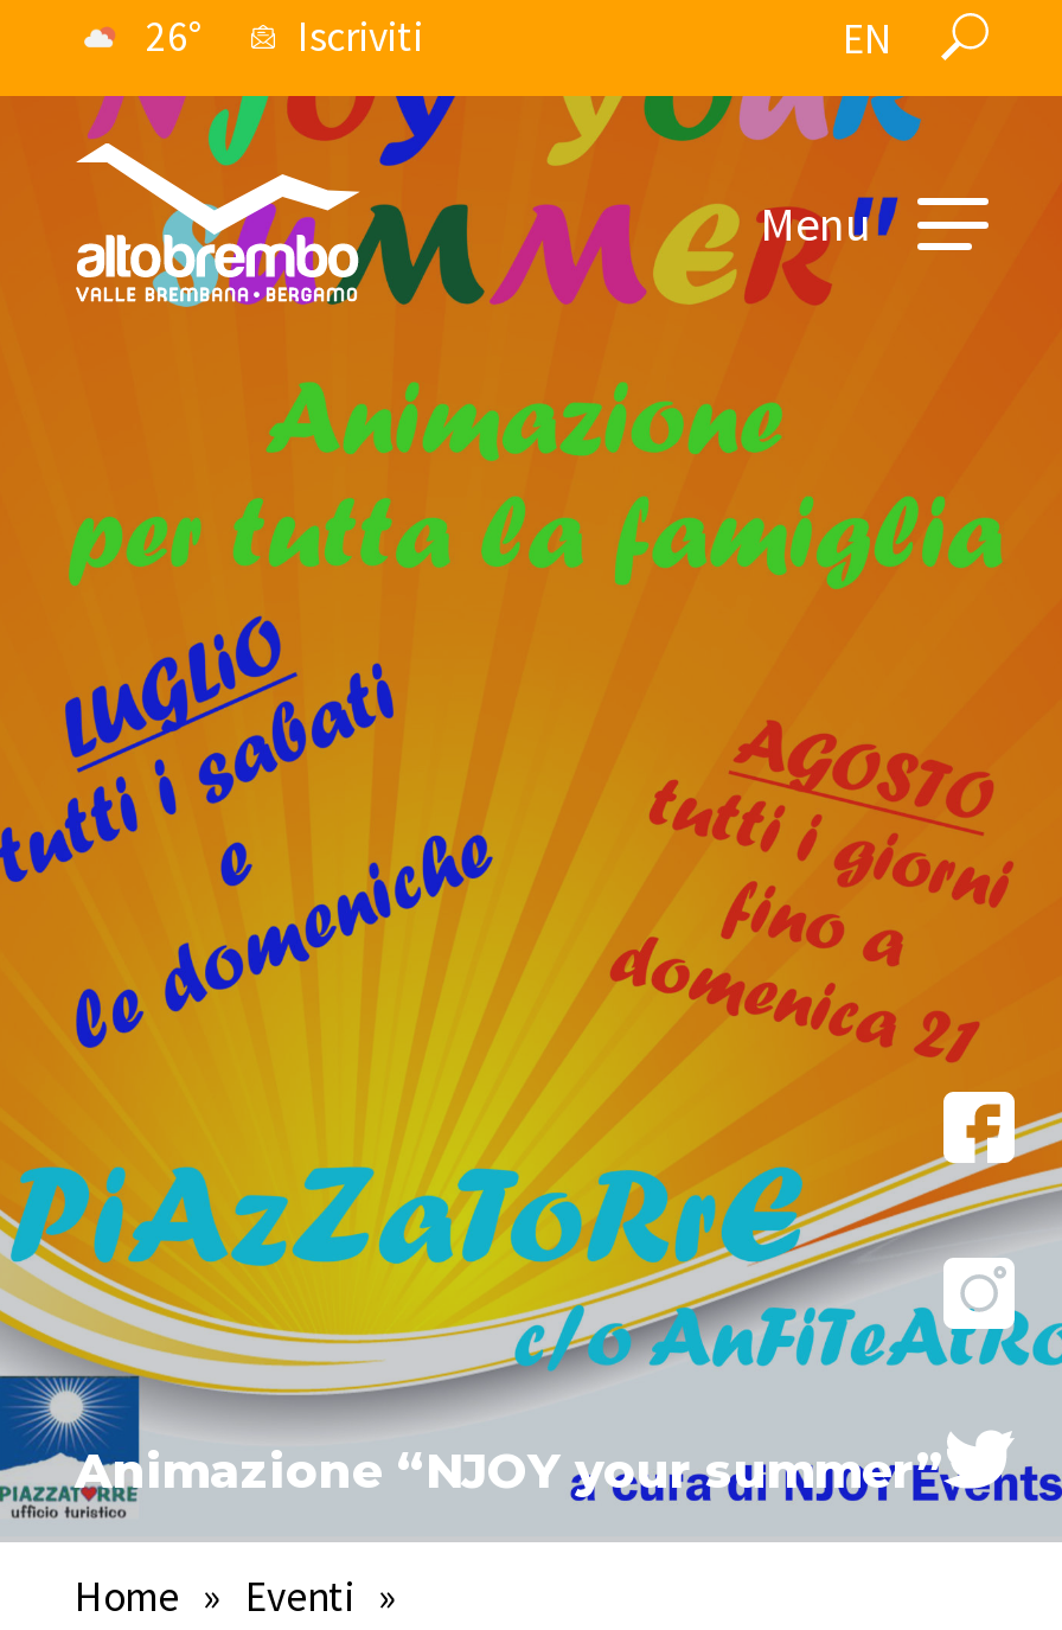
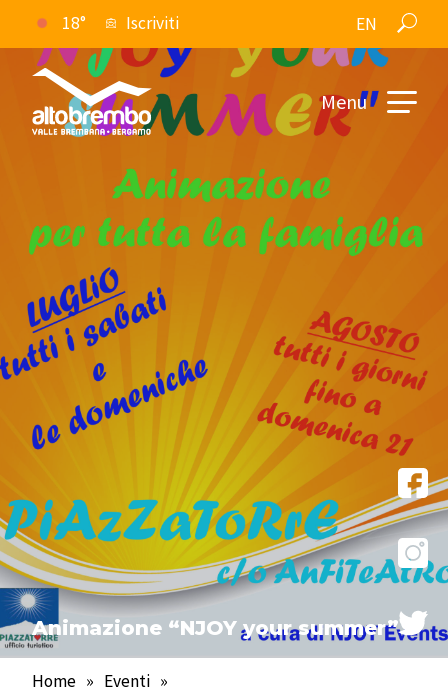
- 26° Iscriviti
+ 18° Iscriviti
